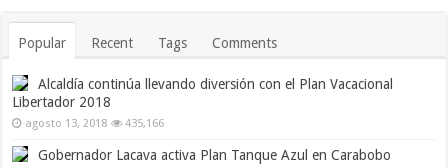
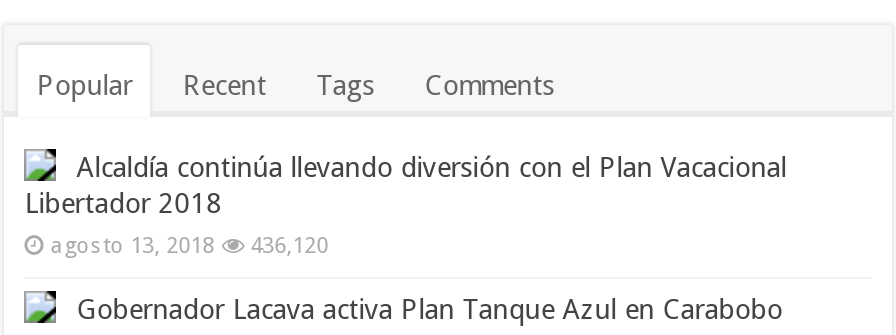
- agosto 13, 2018 435,166
+ agosto 13, 2018 436,120
